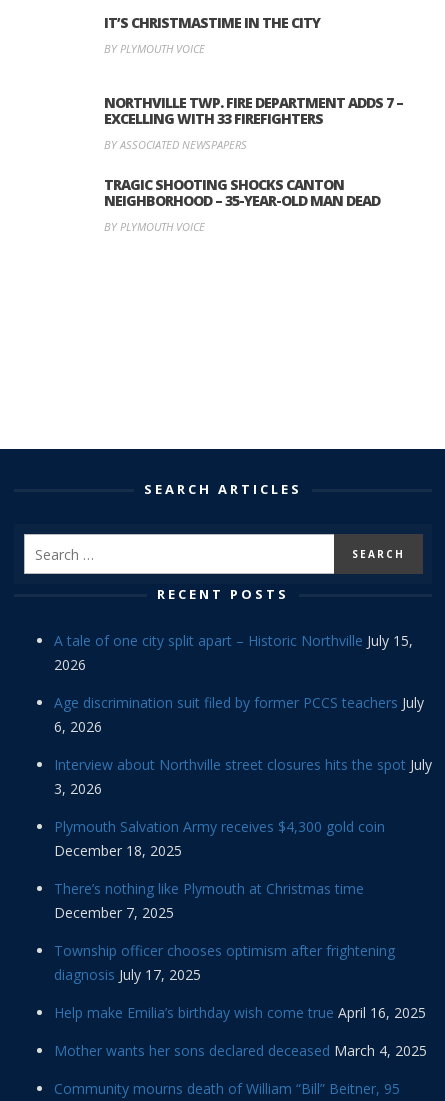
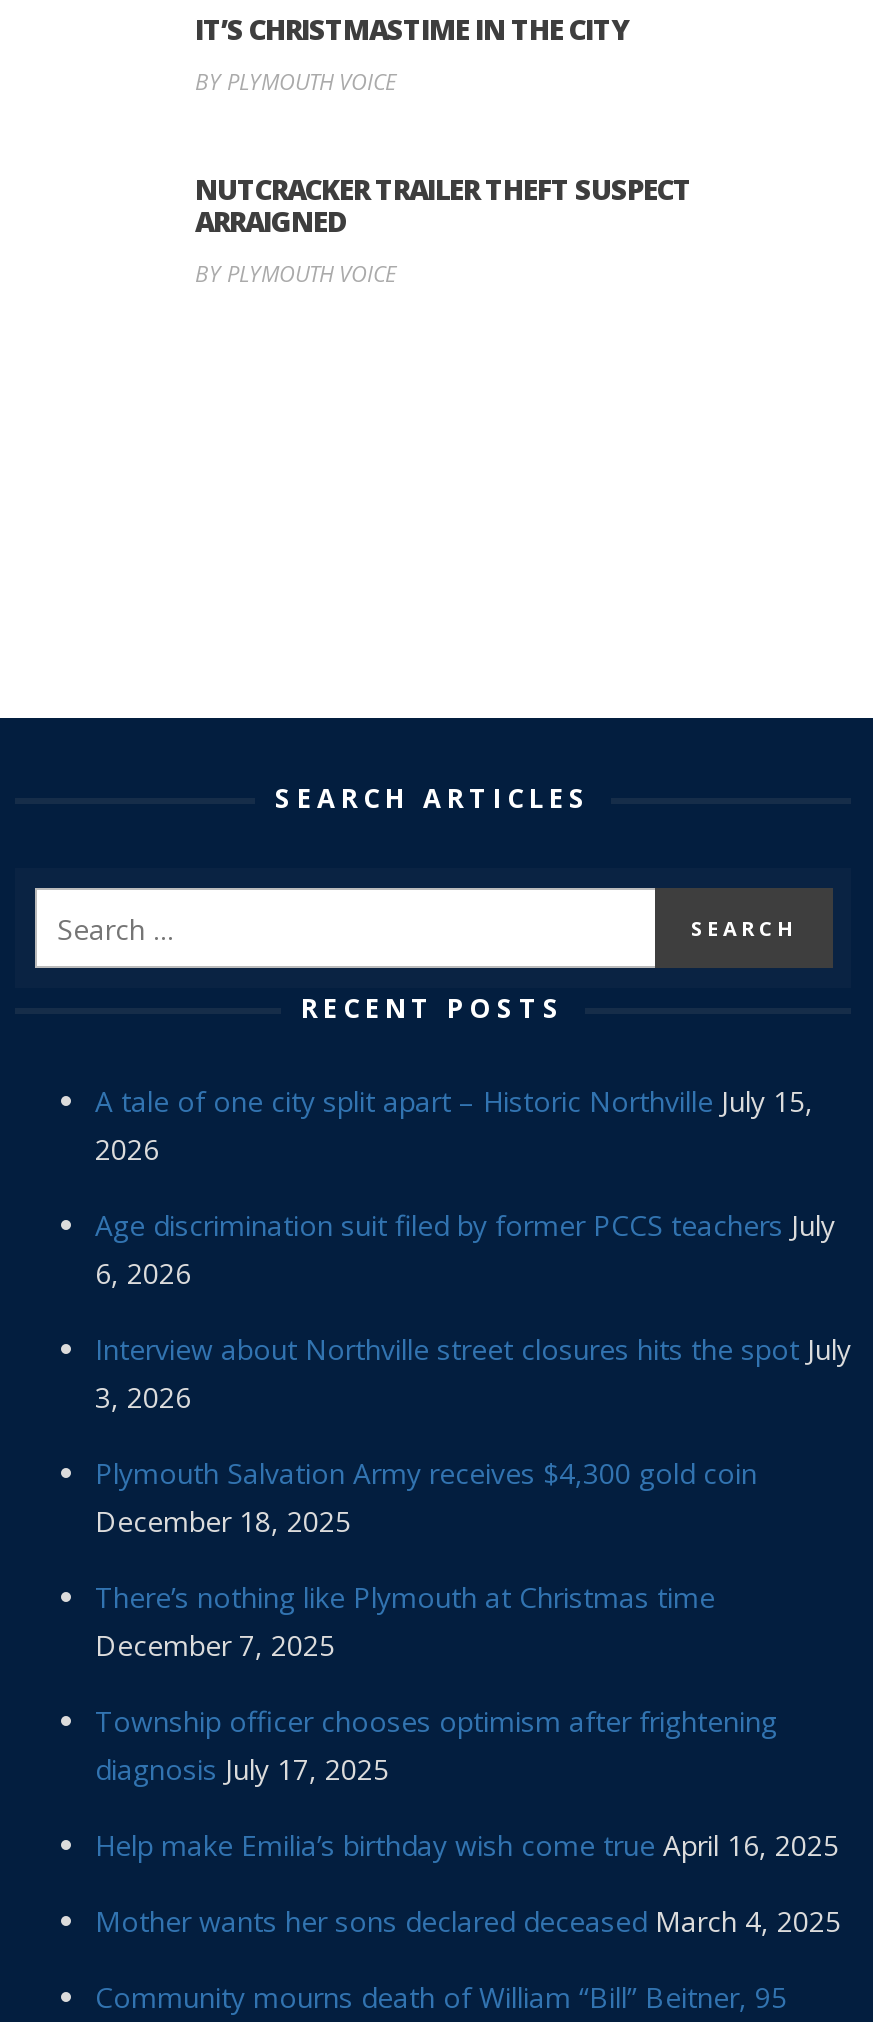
- NORTHVILLE TWP. FIRE DEPARTMENT ADDS 7 –
- EXCELLING WITH 33 FIREFIGHTERS
- BY ASSOCIATED NEWSPAPERS
- TRAGIC SHOOTING SHOCKS CANTON
- NEIGHBORHOOD – 35-YEAR-OLD MAN DEAD
+ NUTCRACKER TRAILER THEFT SUSPECT
+ ARRAIGNED
